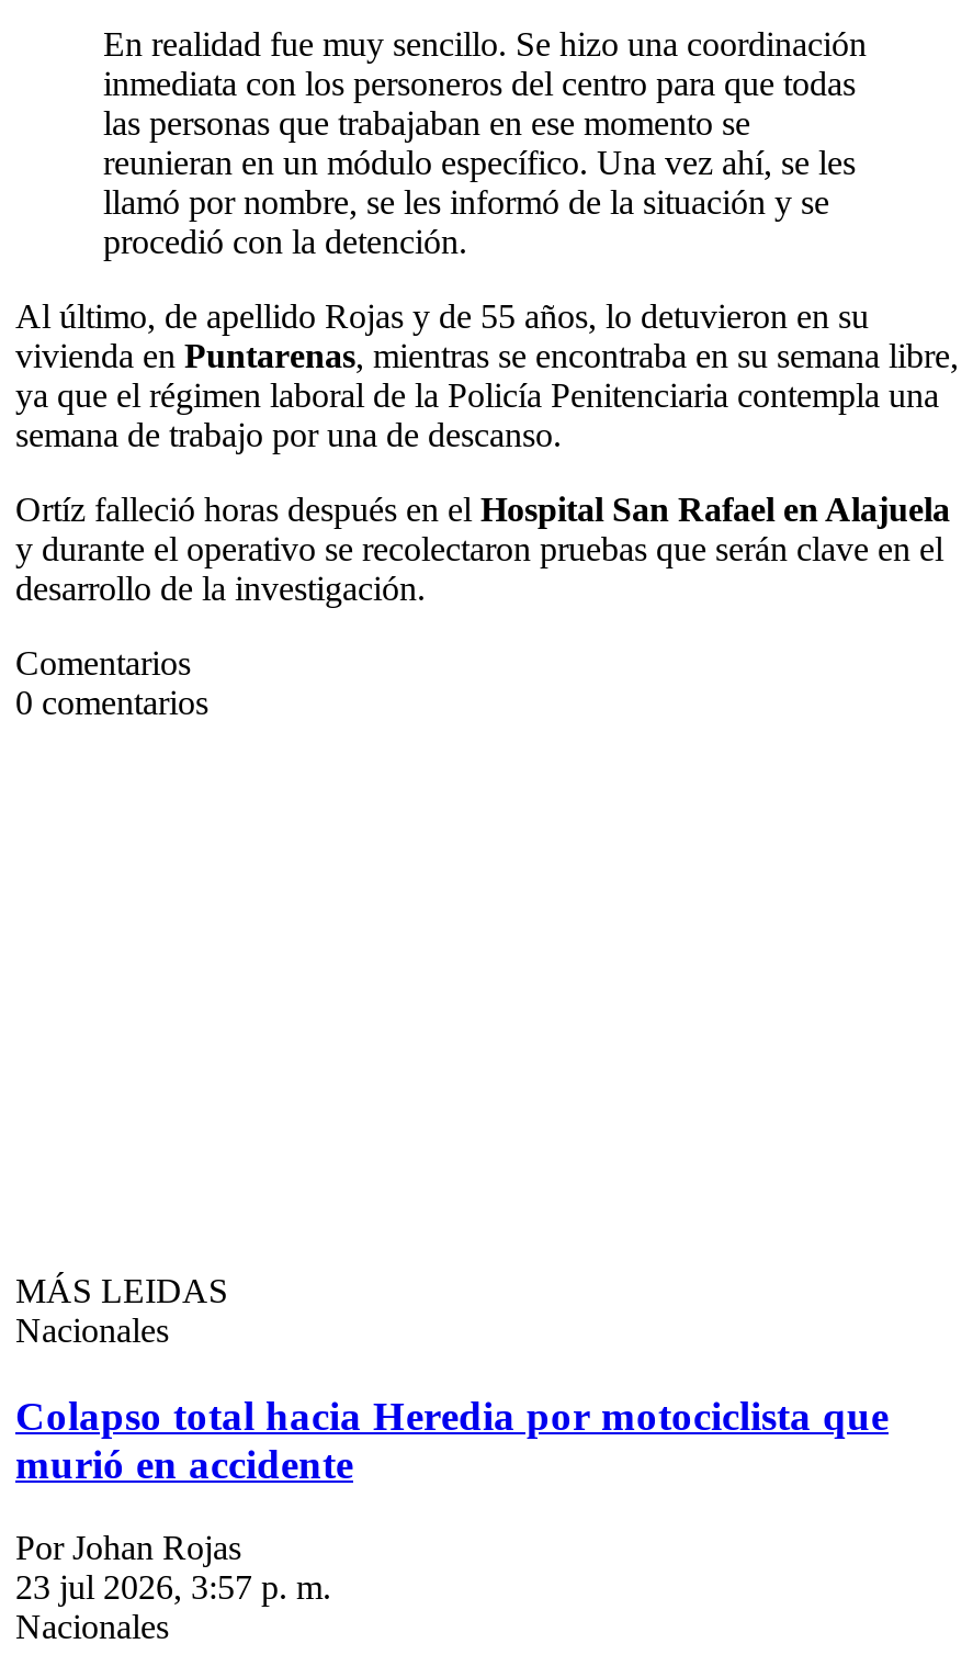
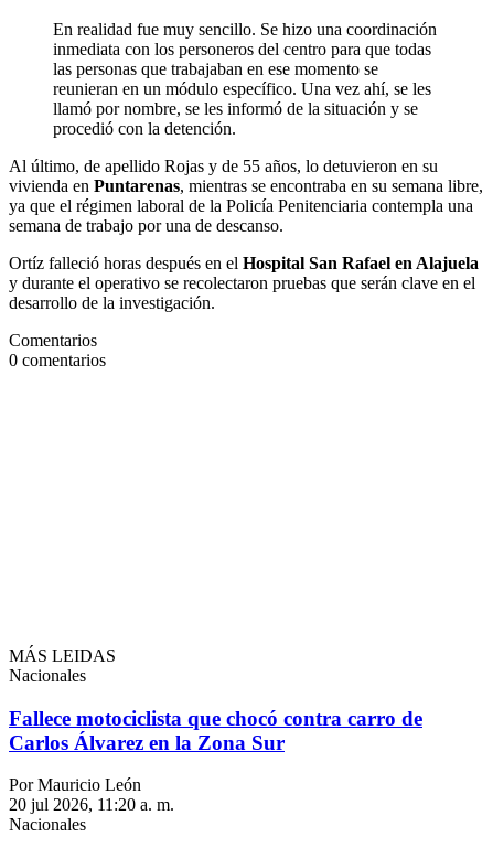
- Colapso total hacia Heredia por motociclista que
- murió en accidente
+ Fallece motociclista que chocó contra carro de
+ Carlos Álvarez en la Zona Sur

- Por Johan Rojas
- 23 jul 2026, 3:57 p. m.
+ Por Mauricio León
+ 20 jul 2026, 11:20 a. m.
